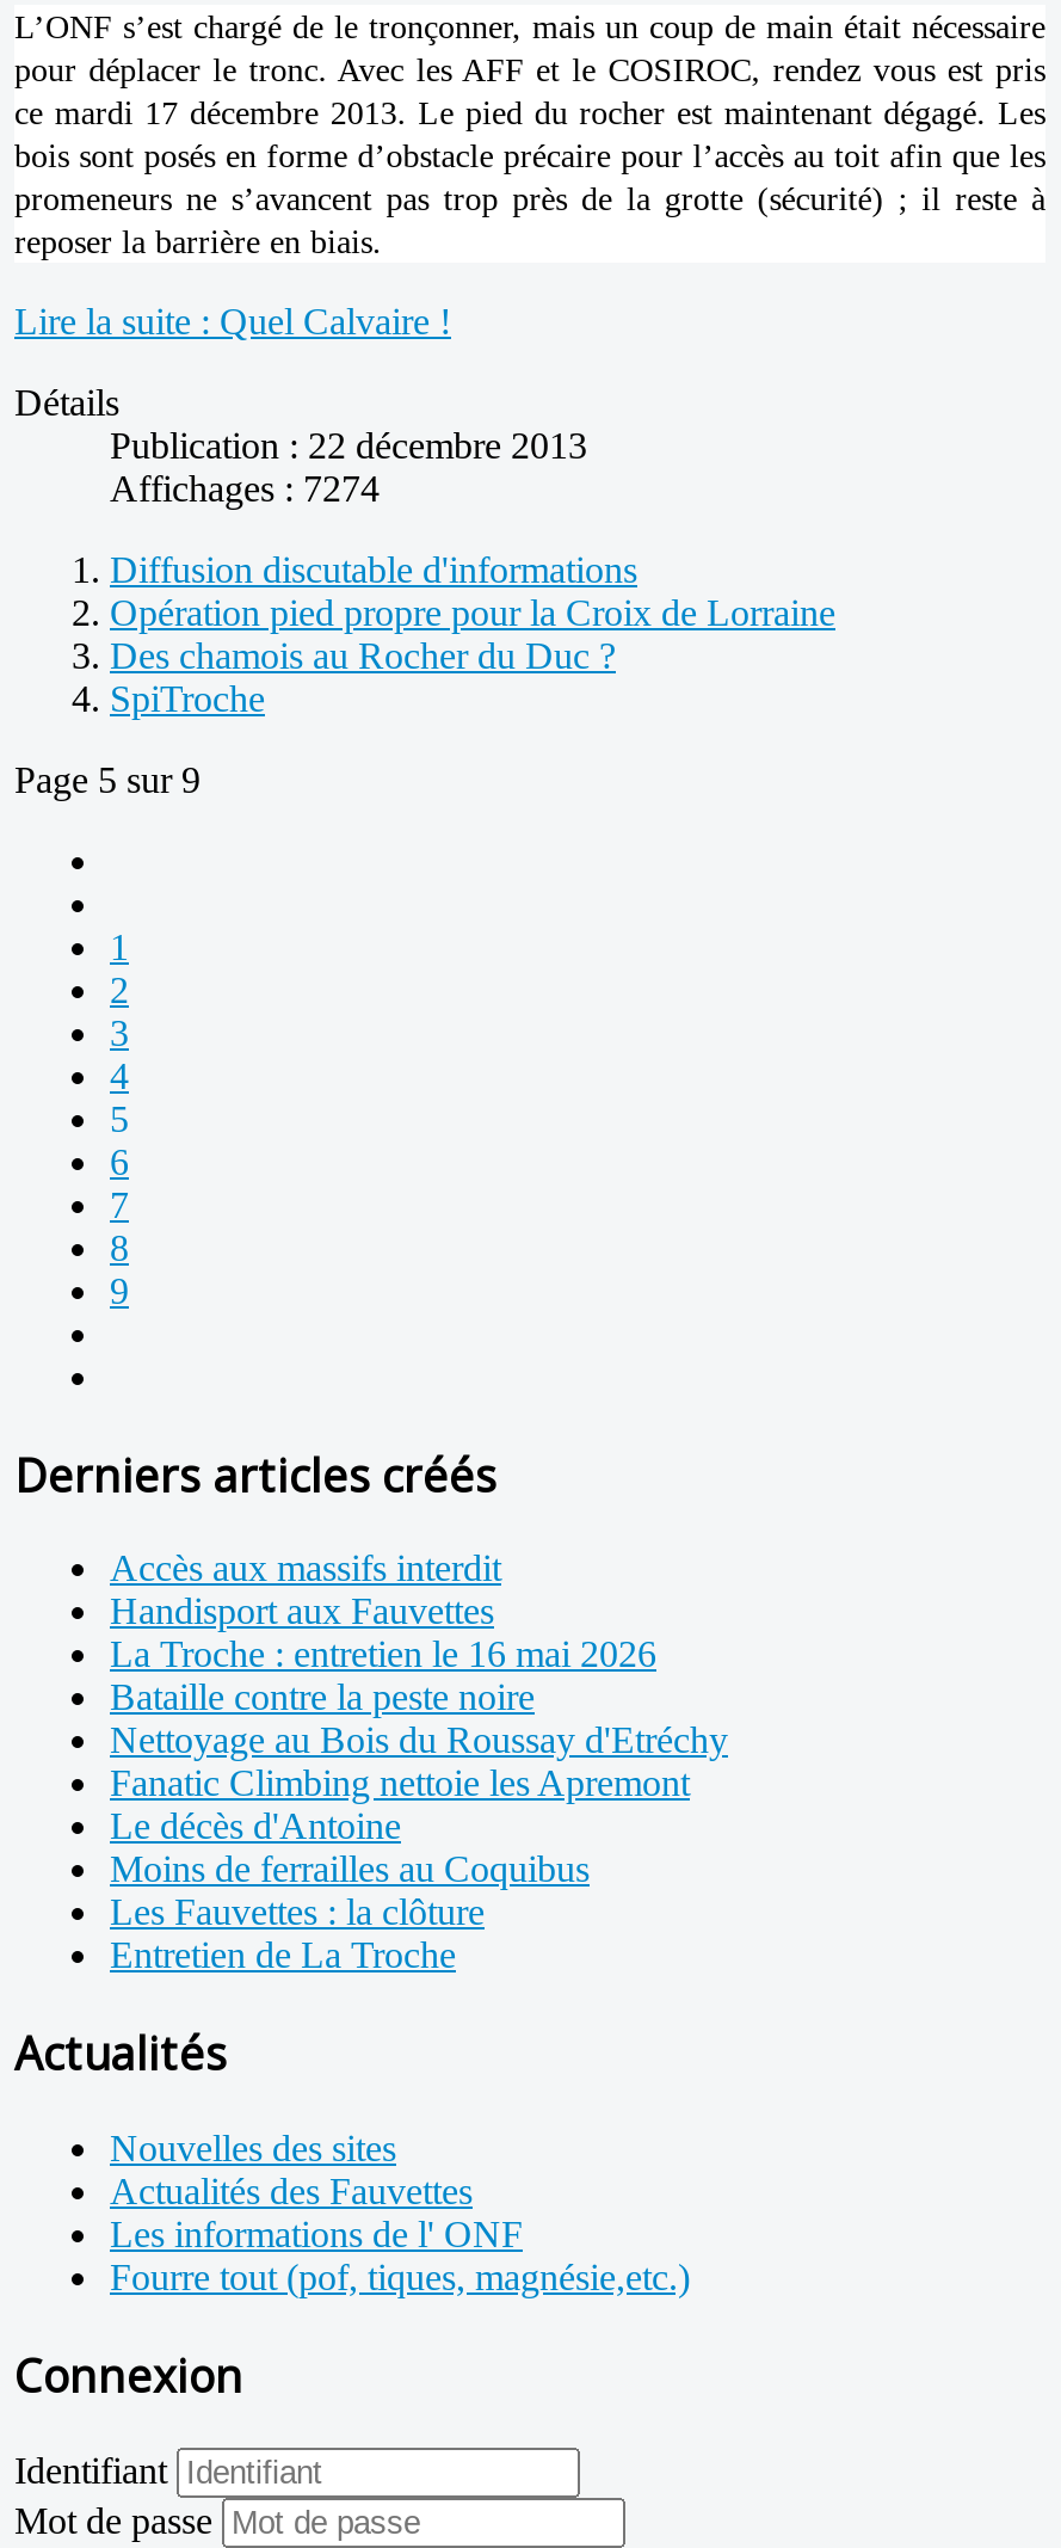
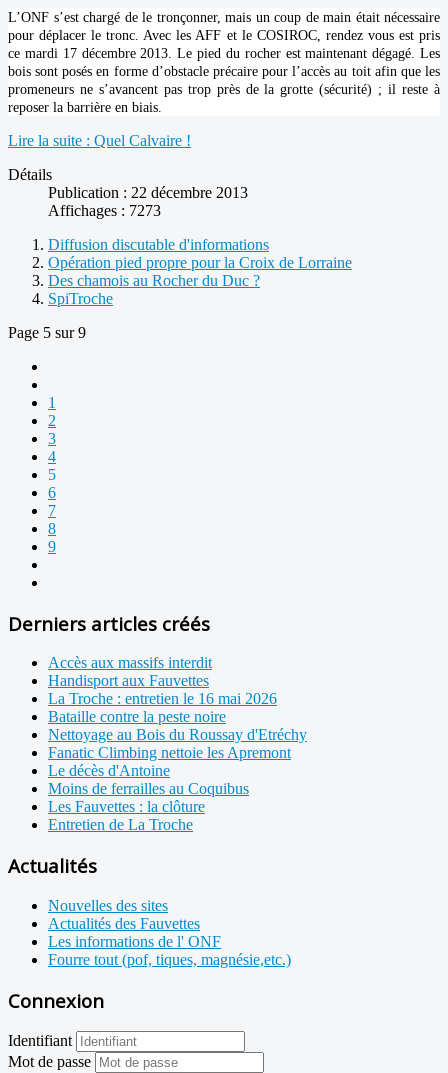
- Affichages : 7274
+ Affichages : 7273
